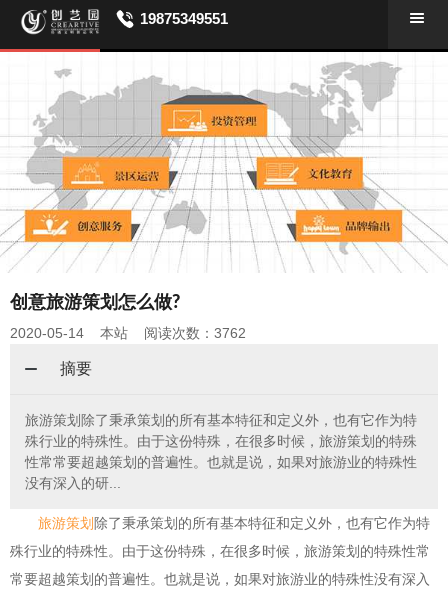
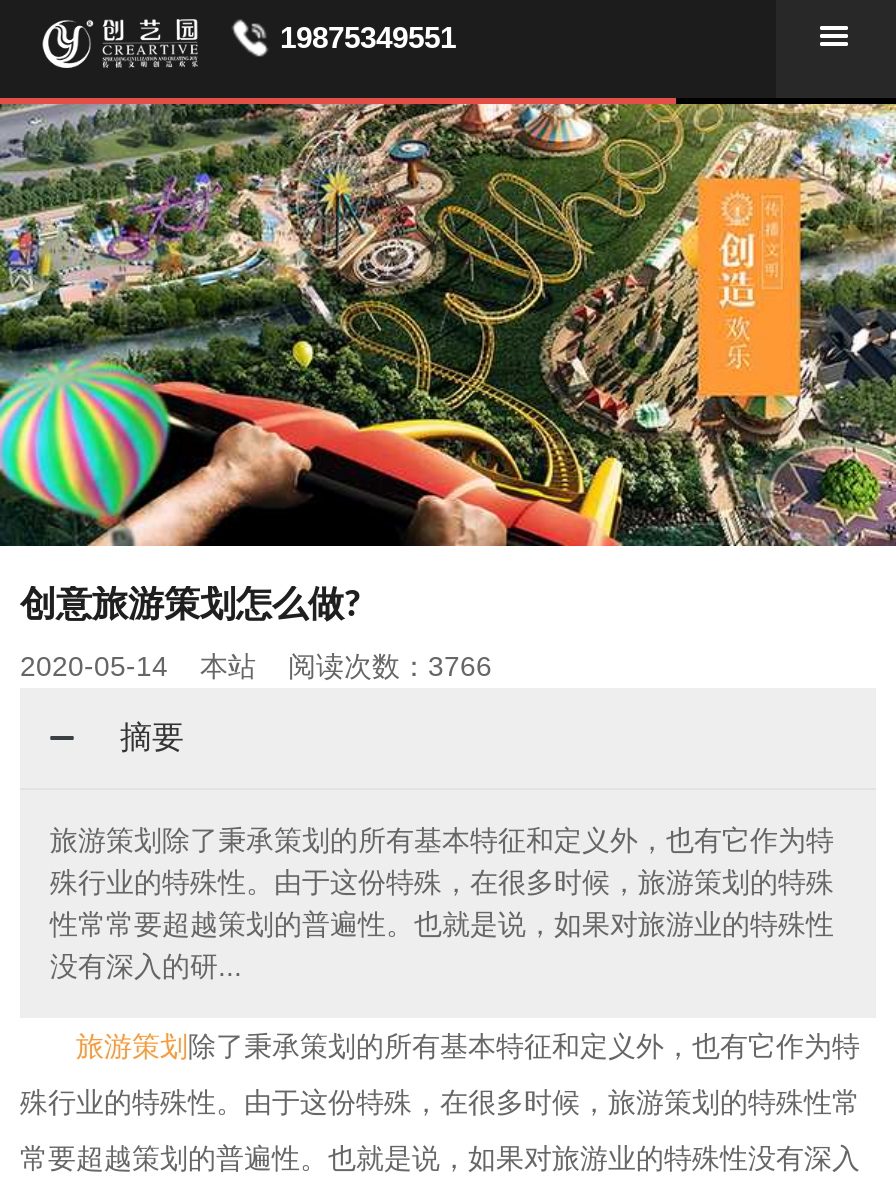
- [image]
+ [image]

- 2020-05-14 本站 阅读次数：3762
+ 2020-05-14 本站 阅读次数：3766
